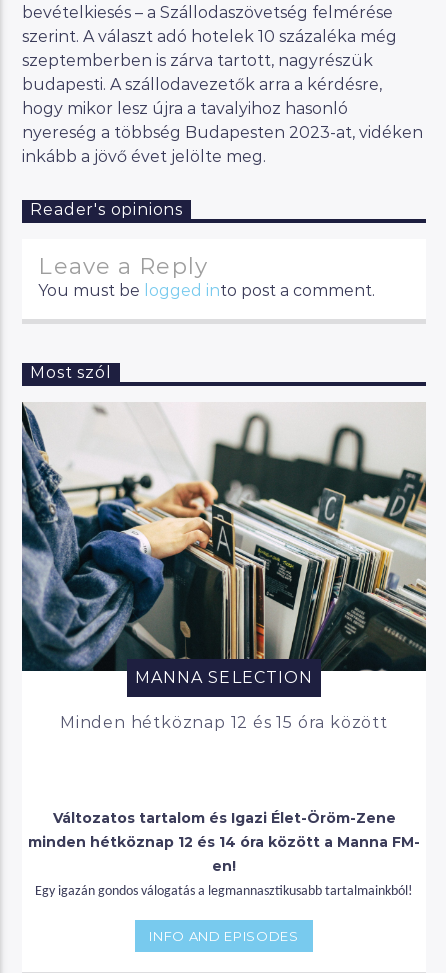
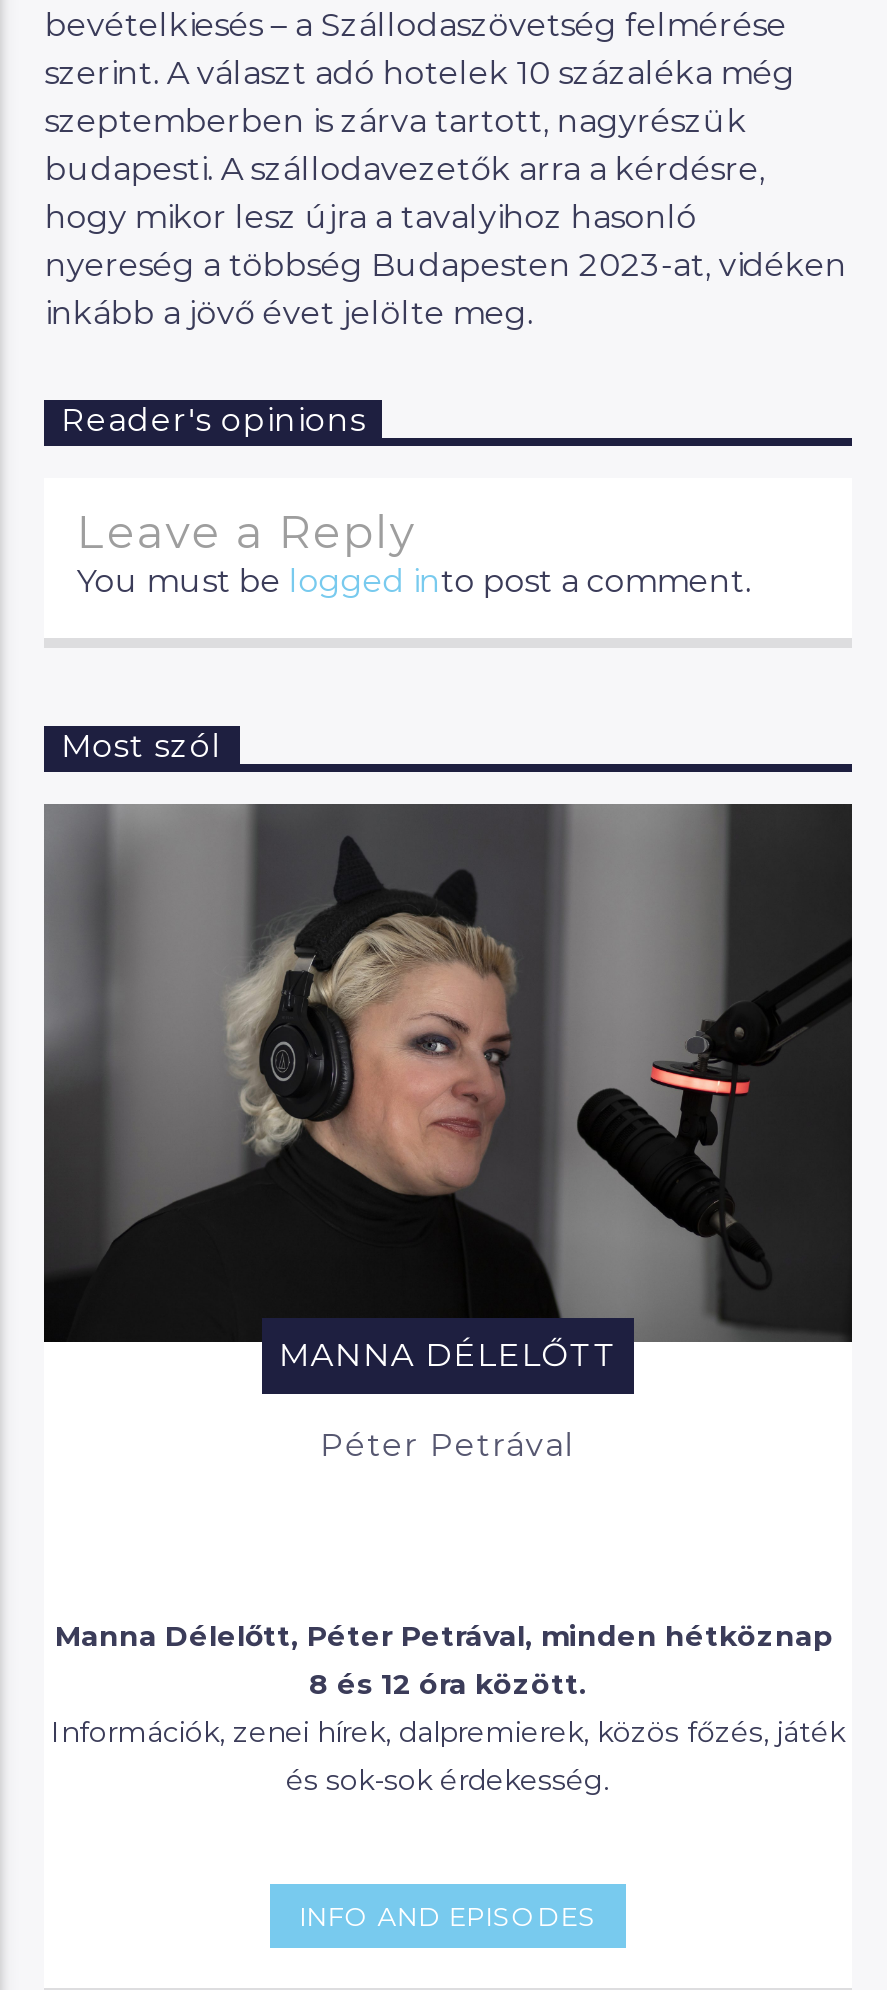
- [image]
- MANNA SELECTION
- Minden hétköznap 12 és 15 óra között
+ [image]
+ MANNA DÉLELŐTT
+ Péter Petrával

- Változatos tartalom és Igazi Élet-Öröm-Zene
- minden hétköznap 12 és 14 óra között a Manna FM-
- en!
- Egy igazán gondos válogatás a legmannasztikusabb tartalmainkból!
+ Manna Délelőtt, Péter Petrával, minden hétköznap
+ 8 és 12 óra között.
+ Információk, zenei hírek, dalpremierek, közös főzés, játék
+ és sok-sok érdekesség.
